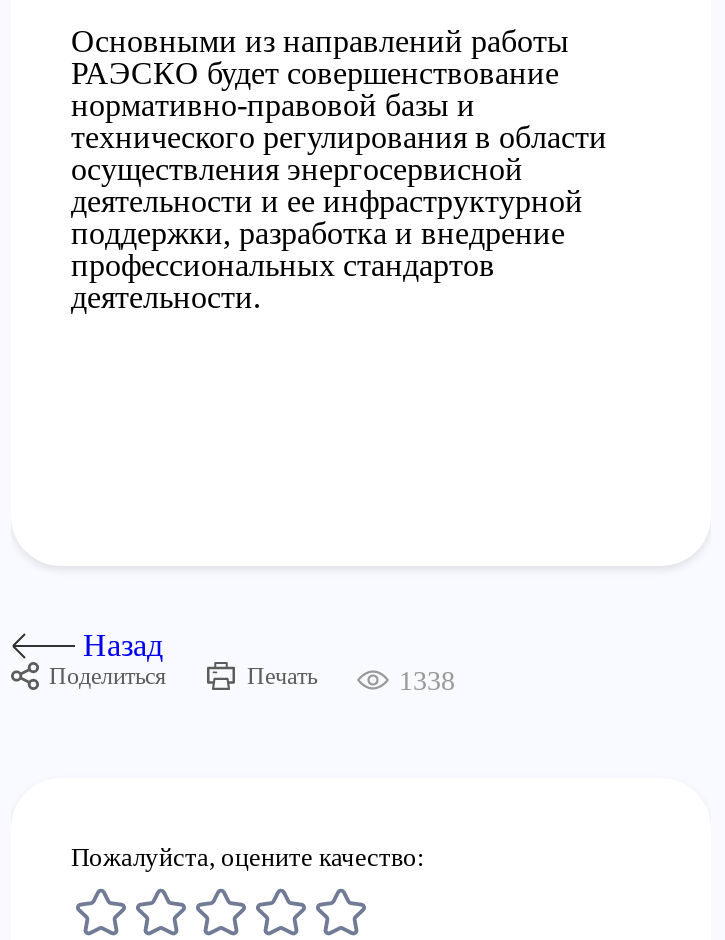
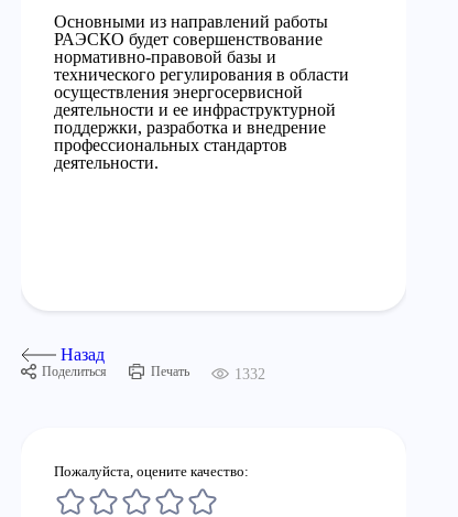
- 1338
+ 1332
